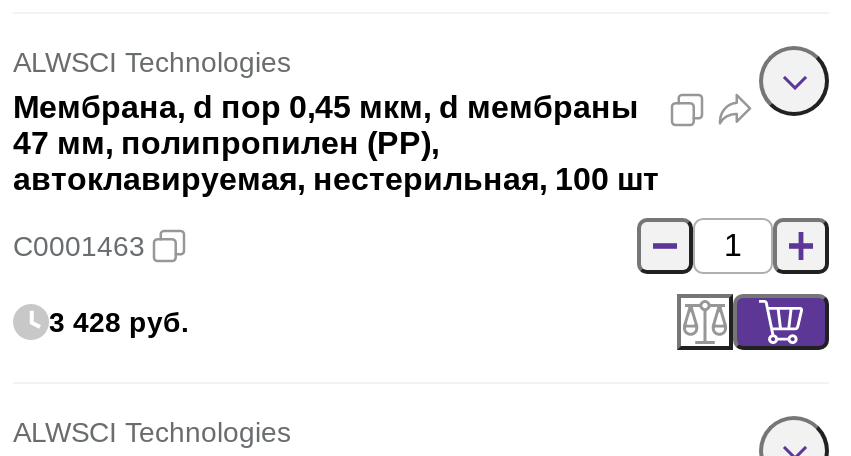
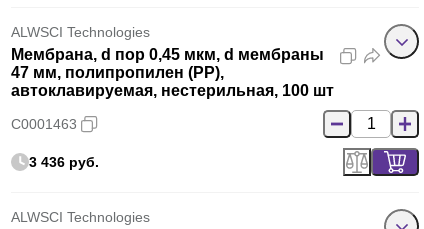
- 3 428 руб.
+ 3 436 руб.
